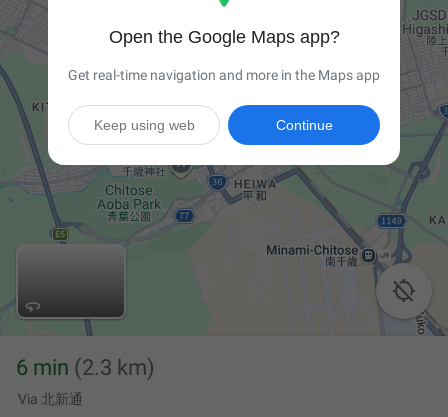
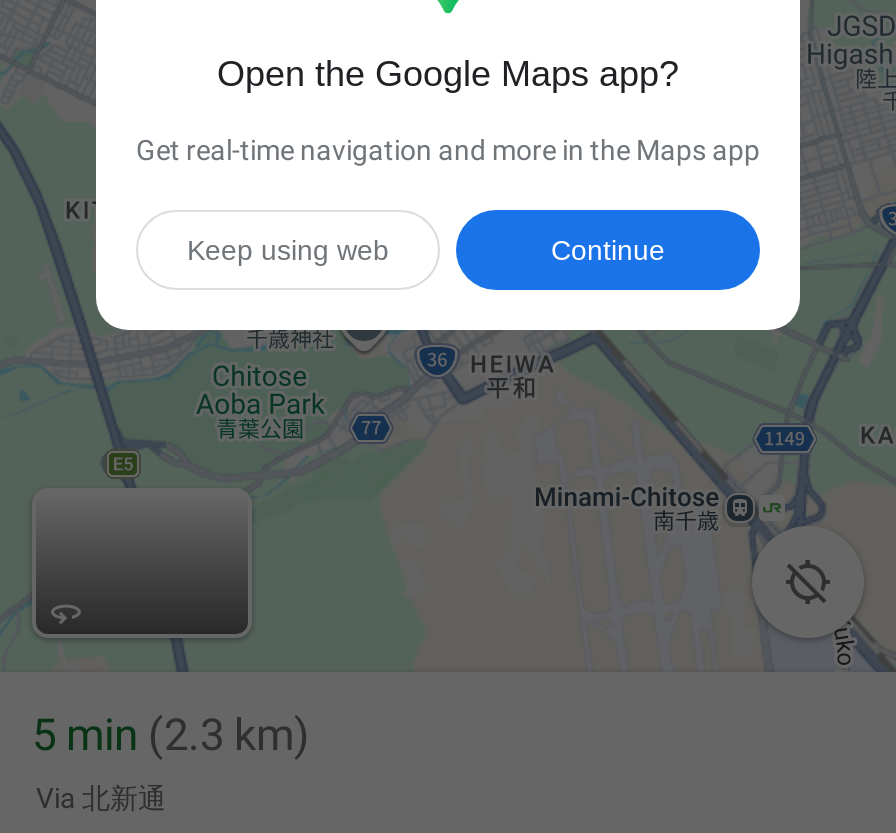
- 6 min (2.3 km)
+ 5 min (2.3 km)
